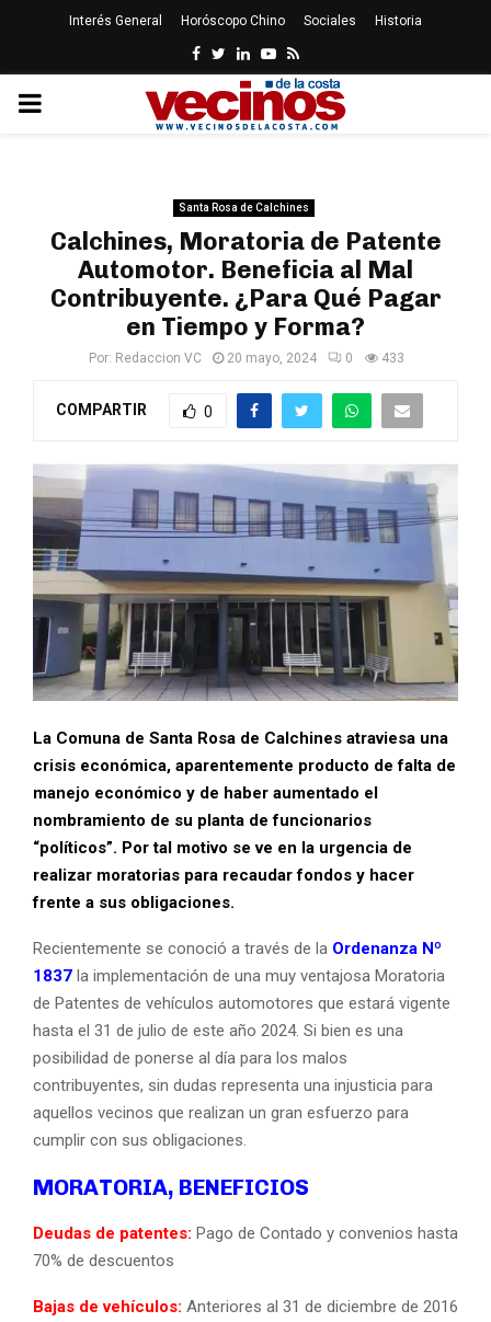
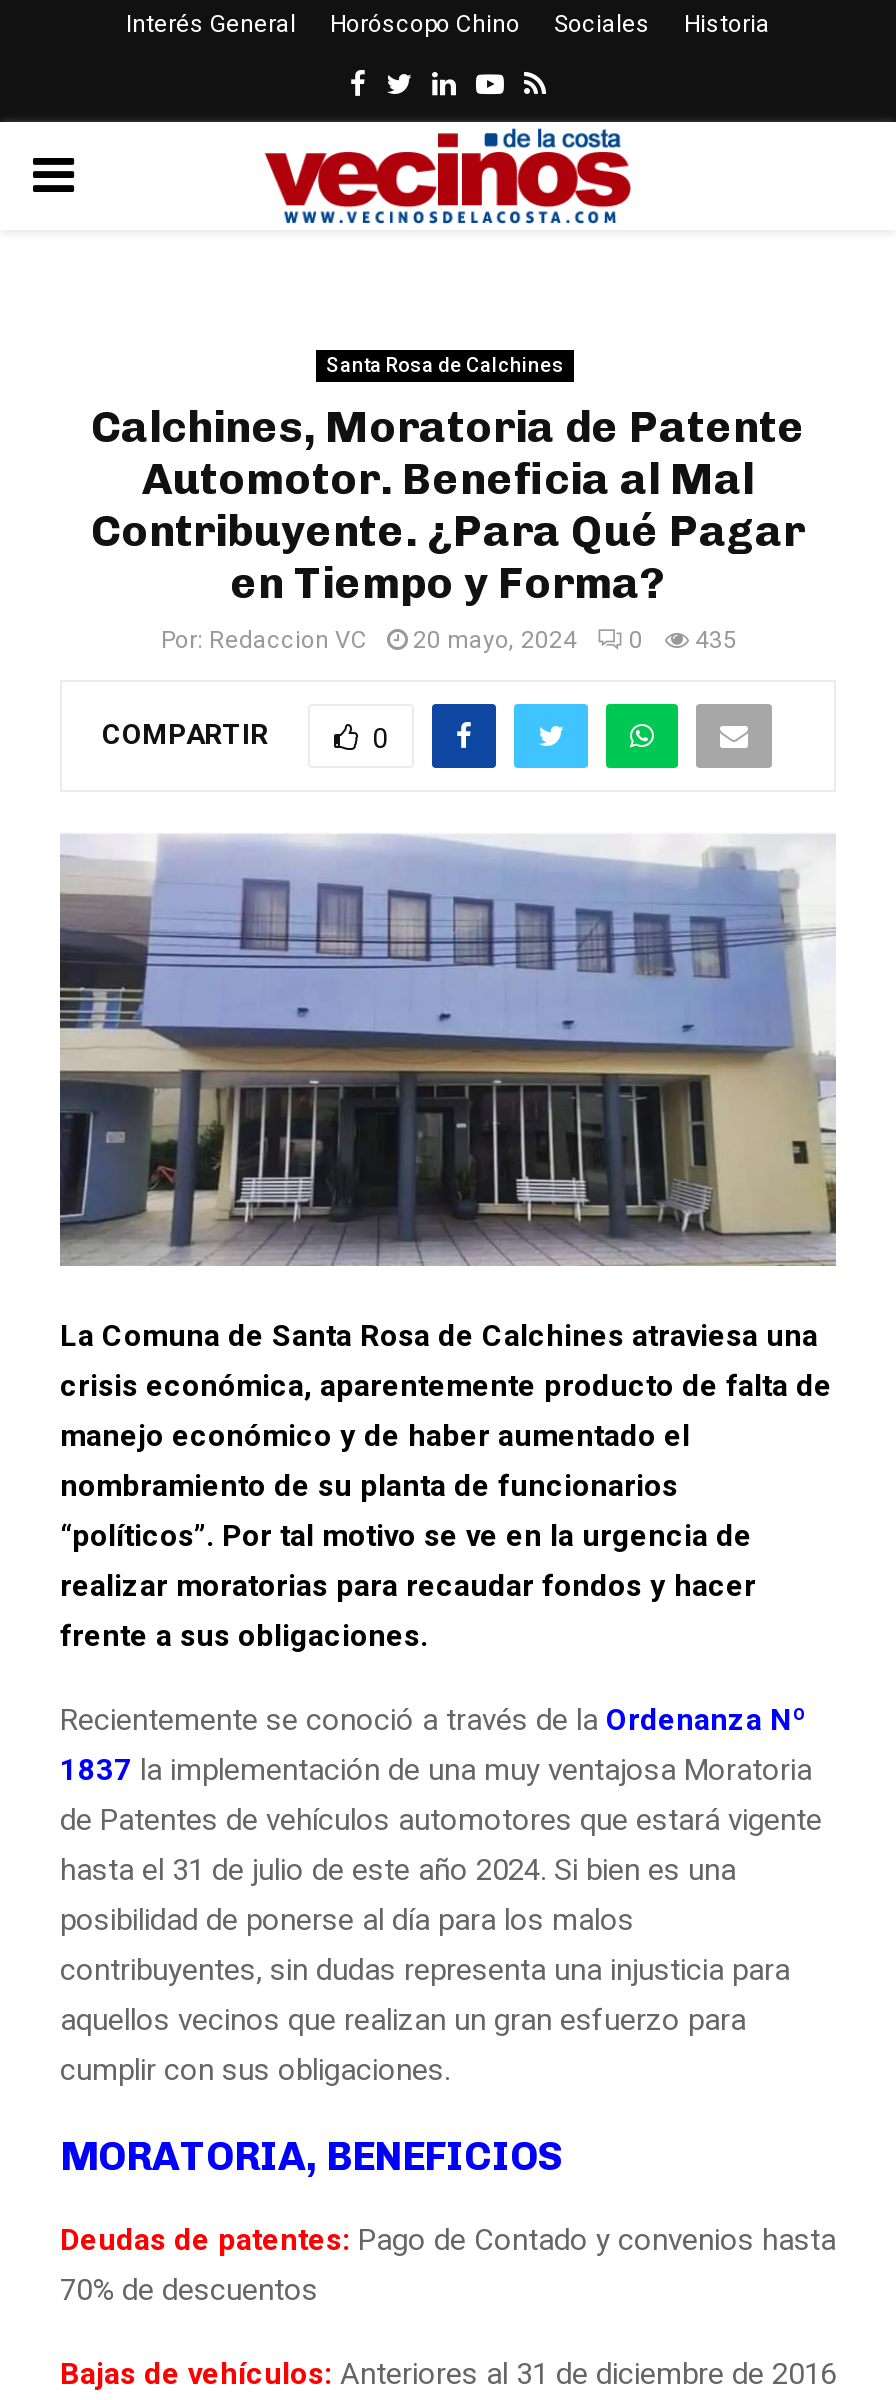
- Por: Redaccion VC 20 mayo, 2024 0 433
+ Por: Redaccion VC 20 mayo, 2024 0 435
